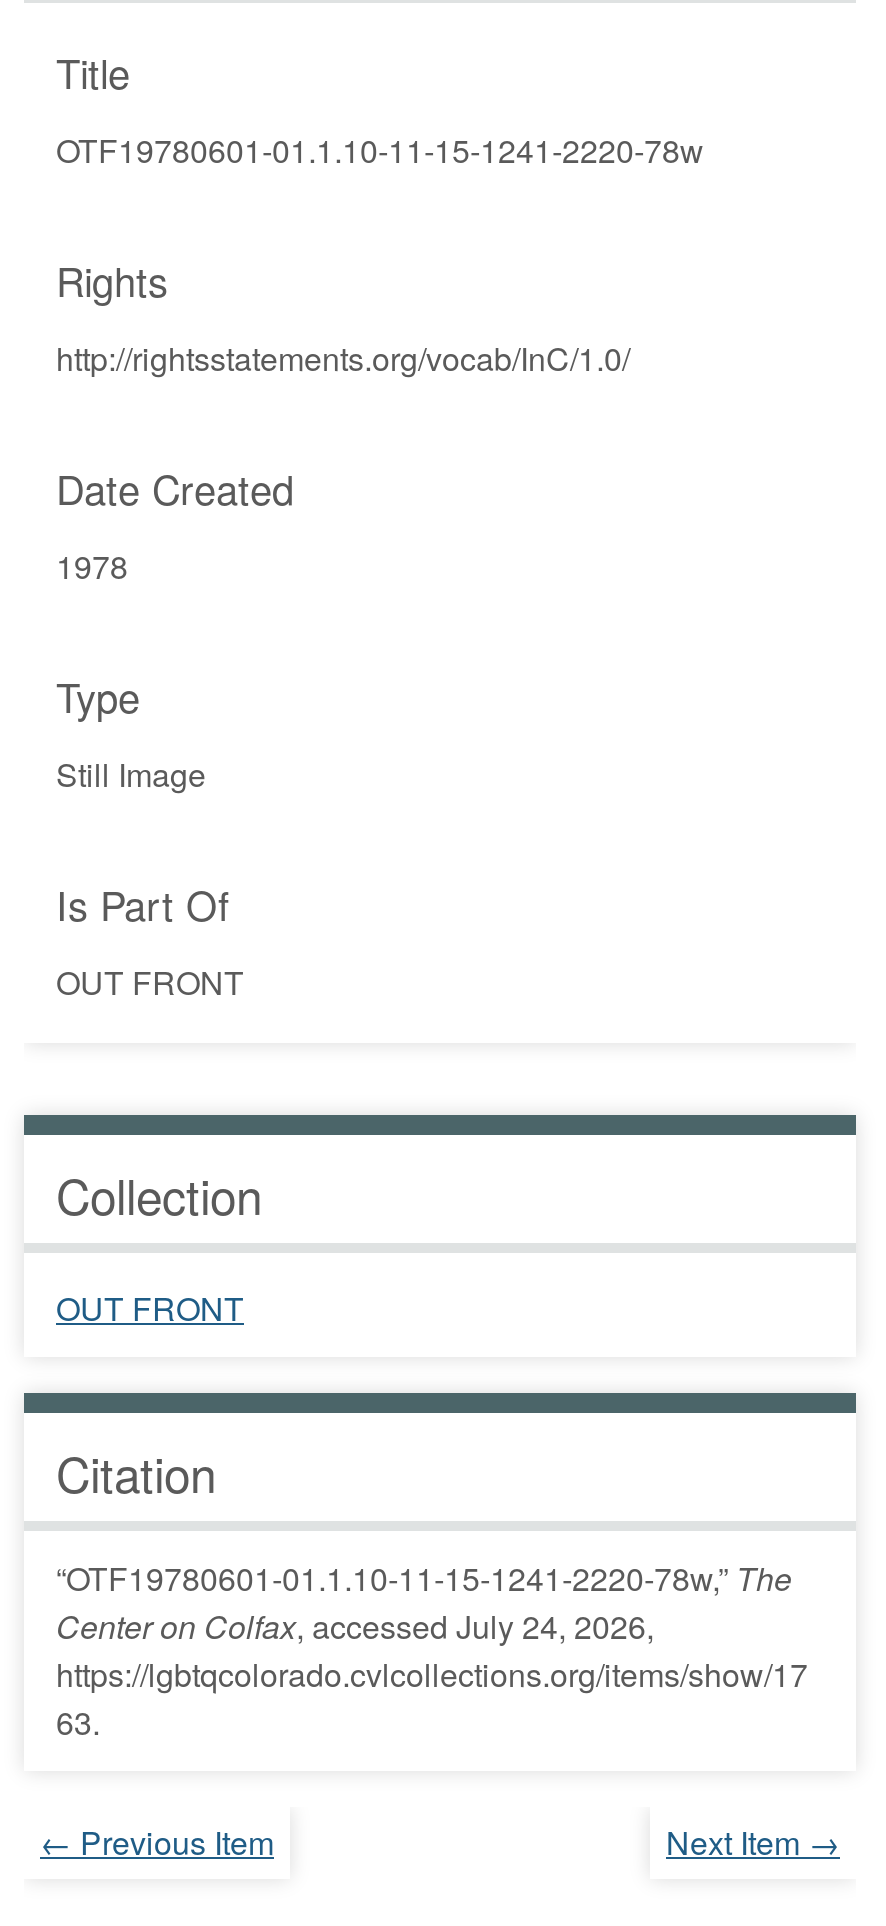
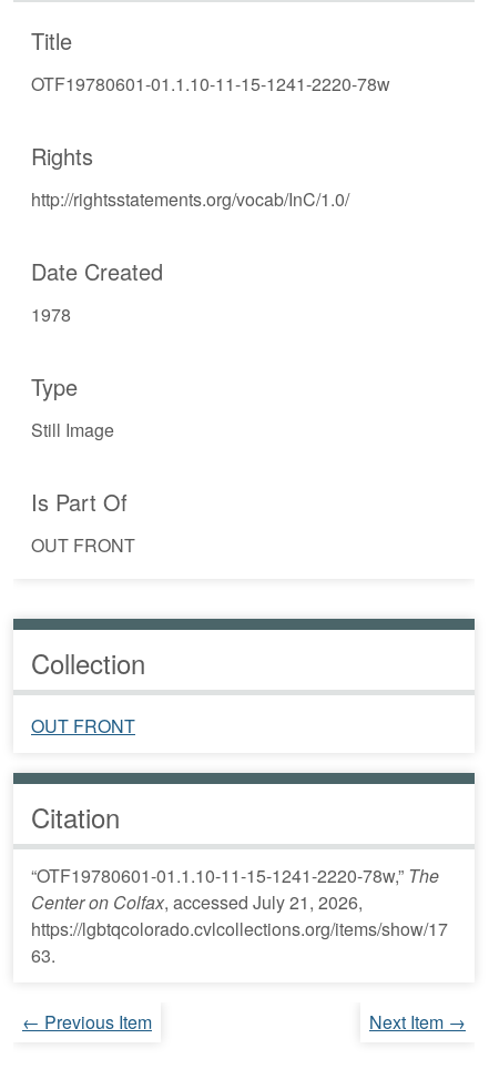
- Center on Colfax, accessed July 24, 2026,
+ Center on Colfax, accessed July 21, 2026,
